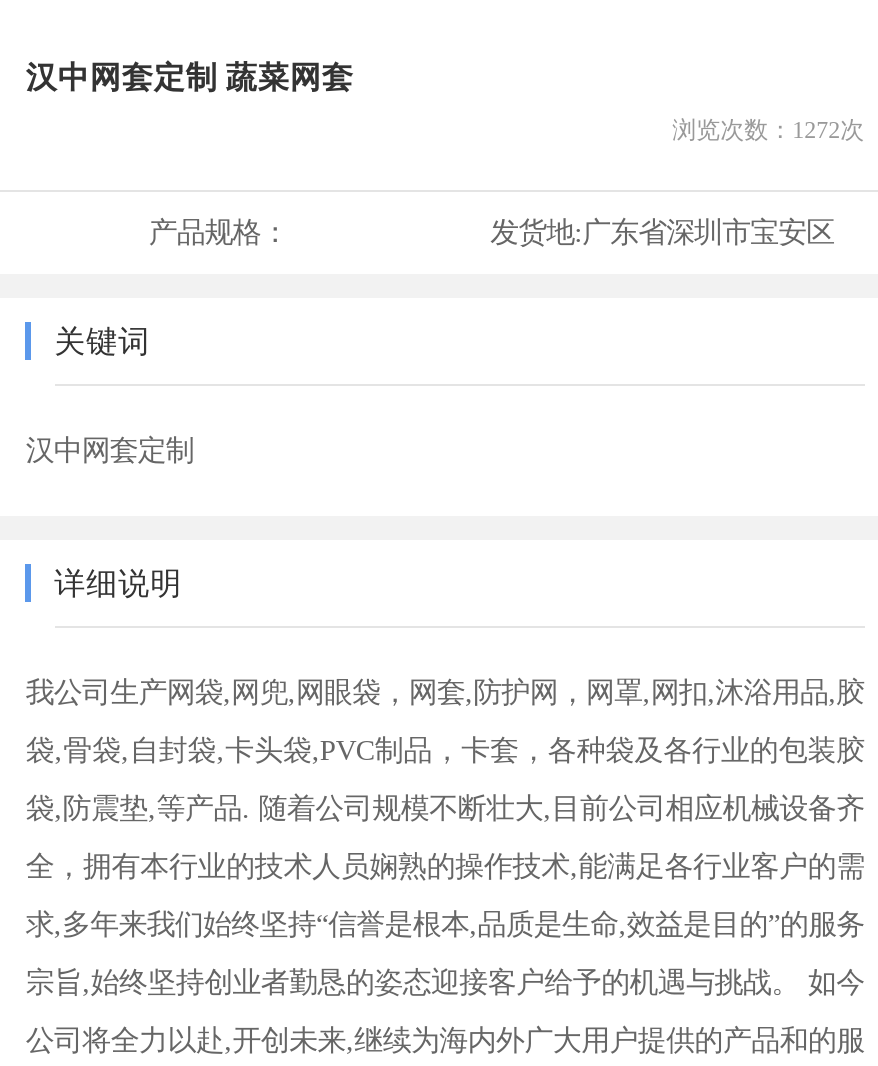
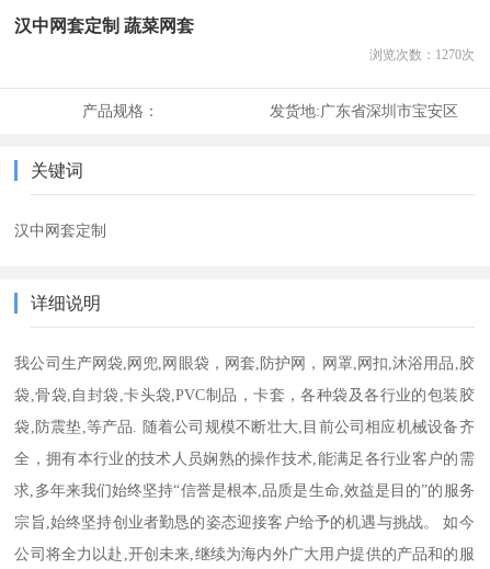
- 浏览次数：1272次
+ 浏览次数：1270次
